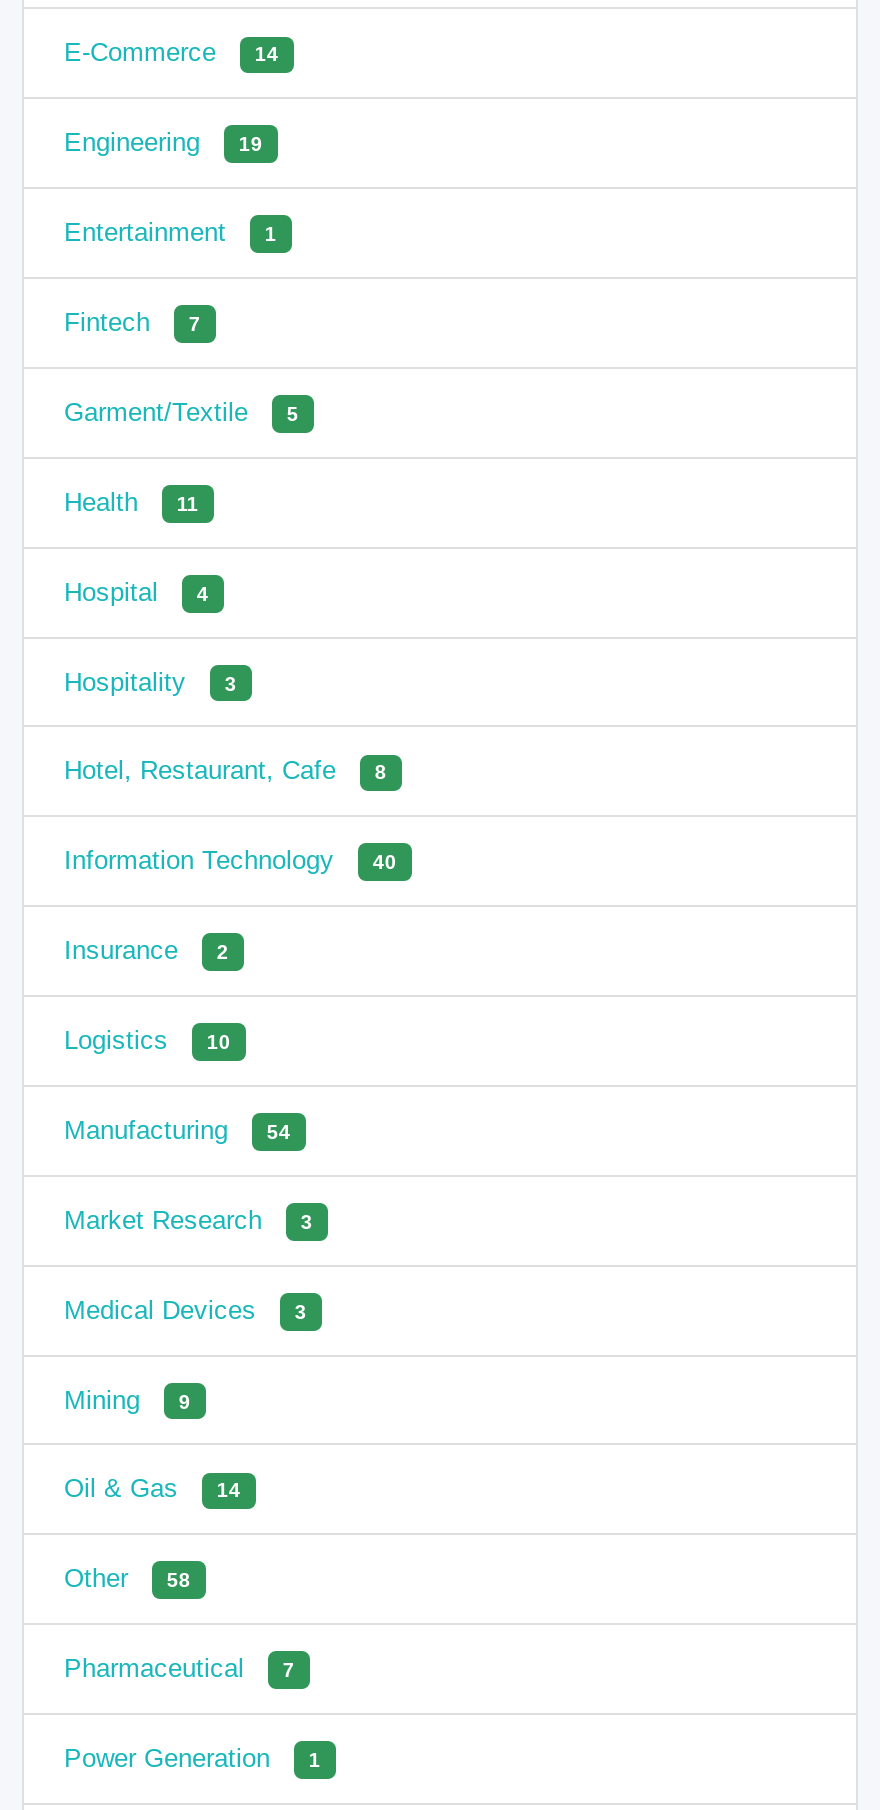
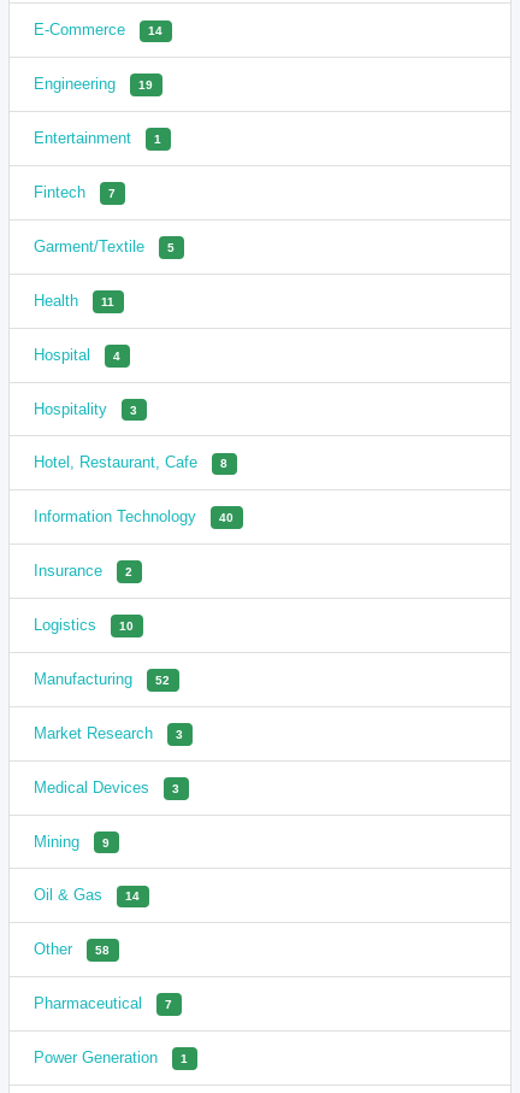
- Manufacturing 54
+ Manufacturing 52
